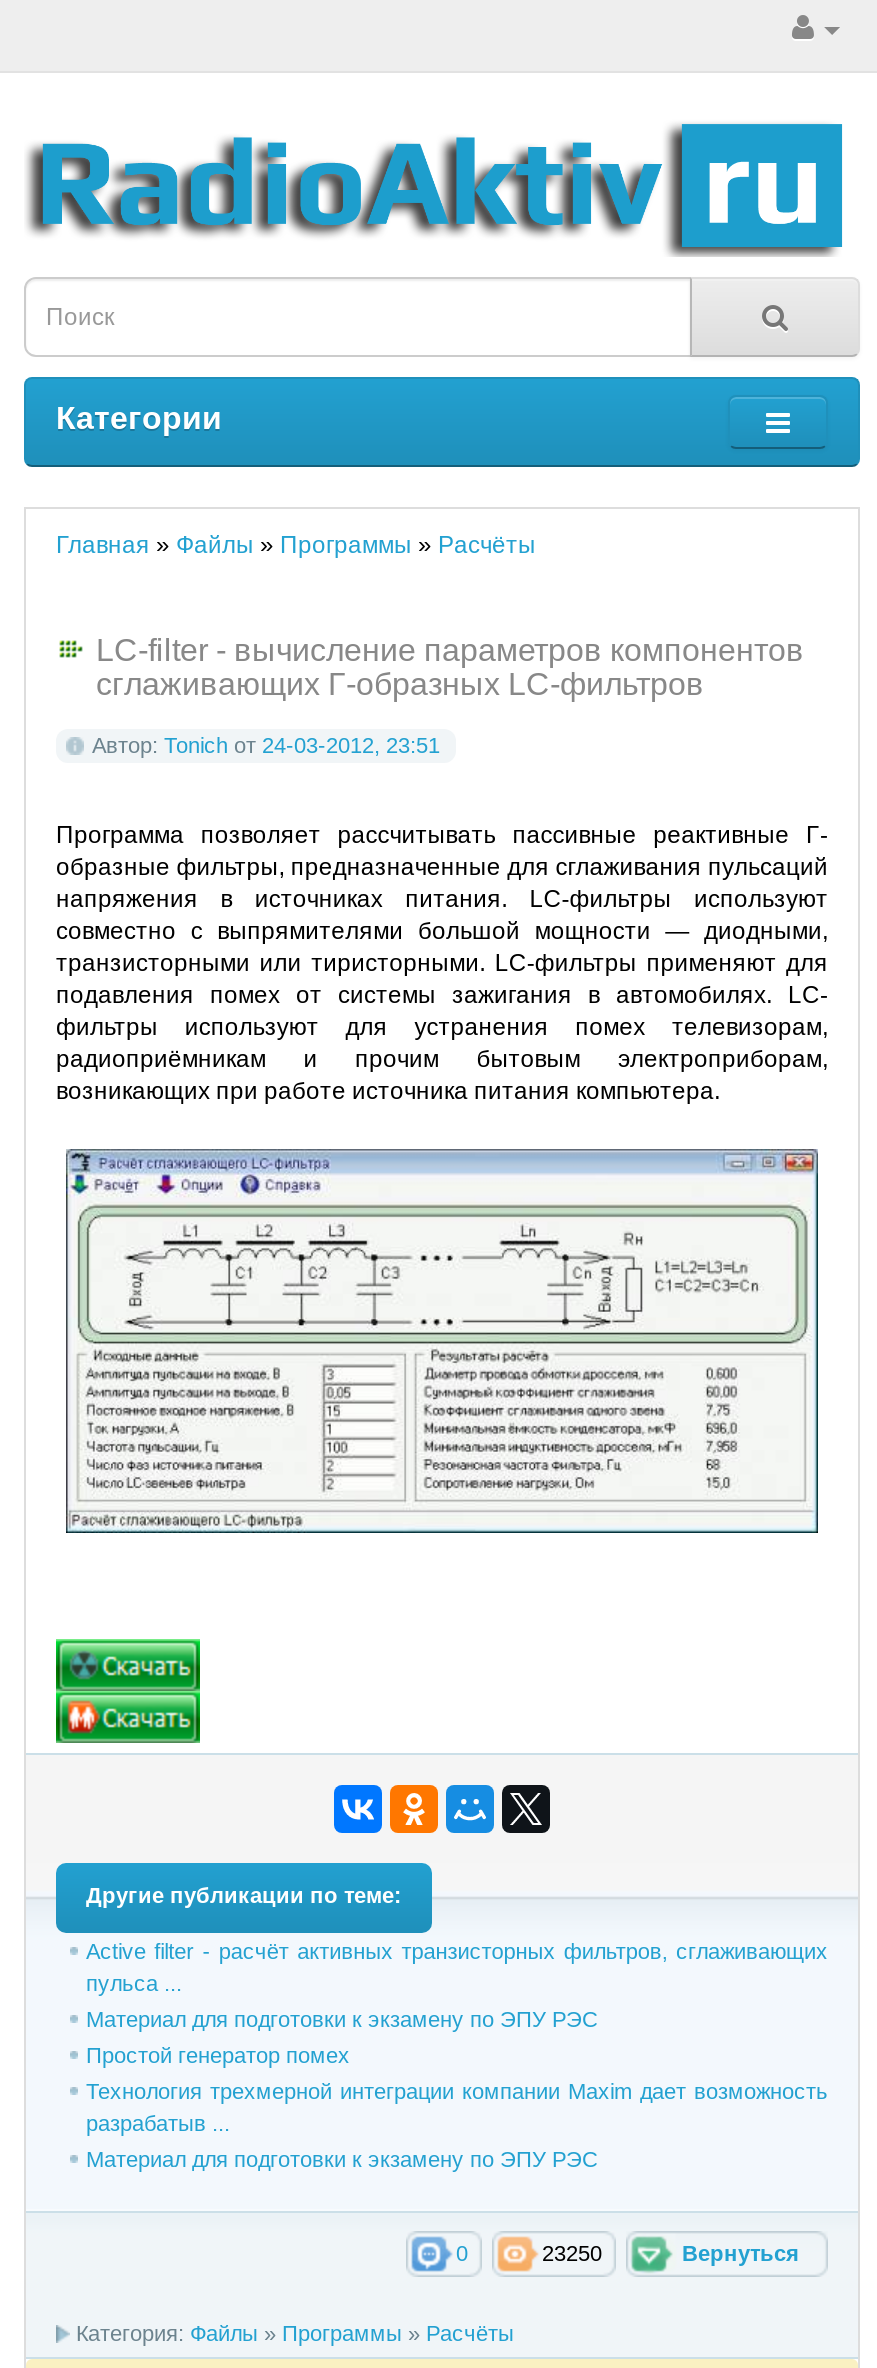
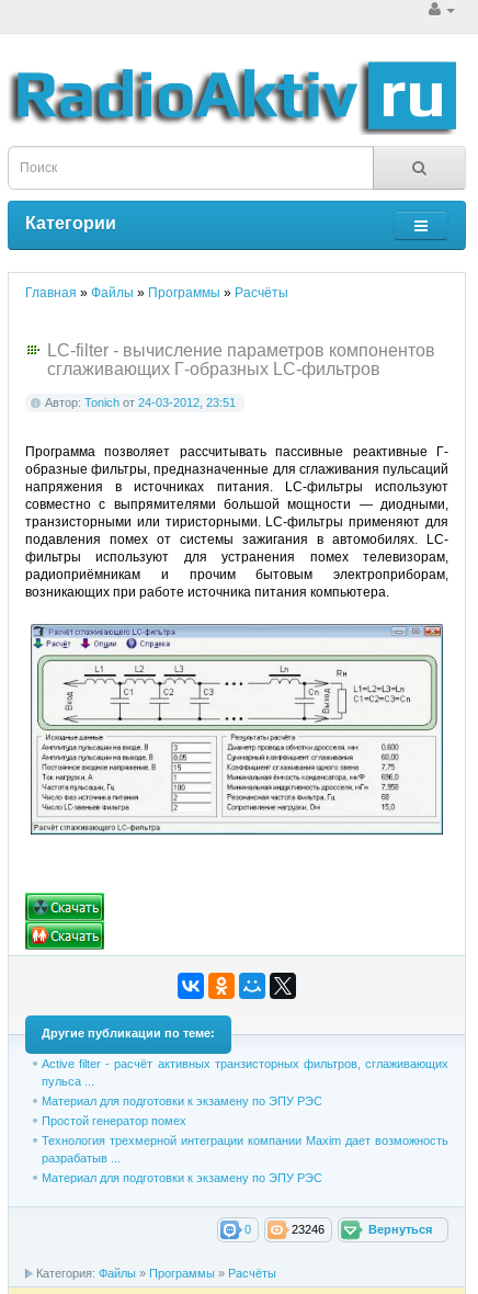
- 23250
+ 23246
